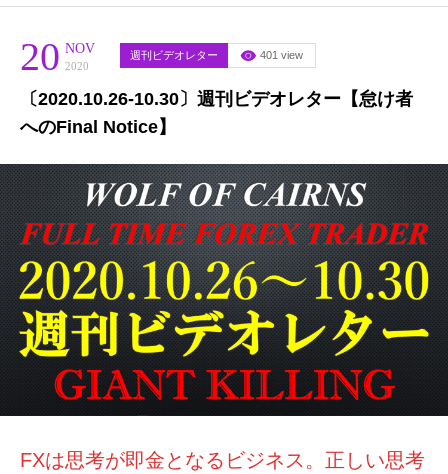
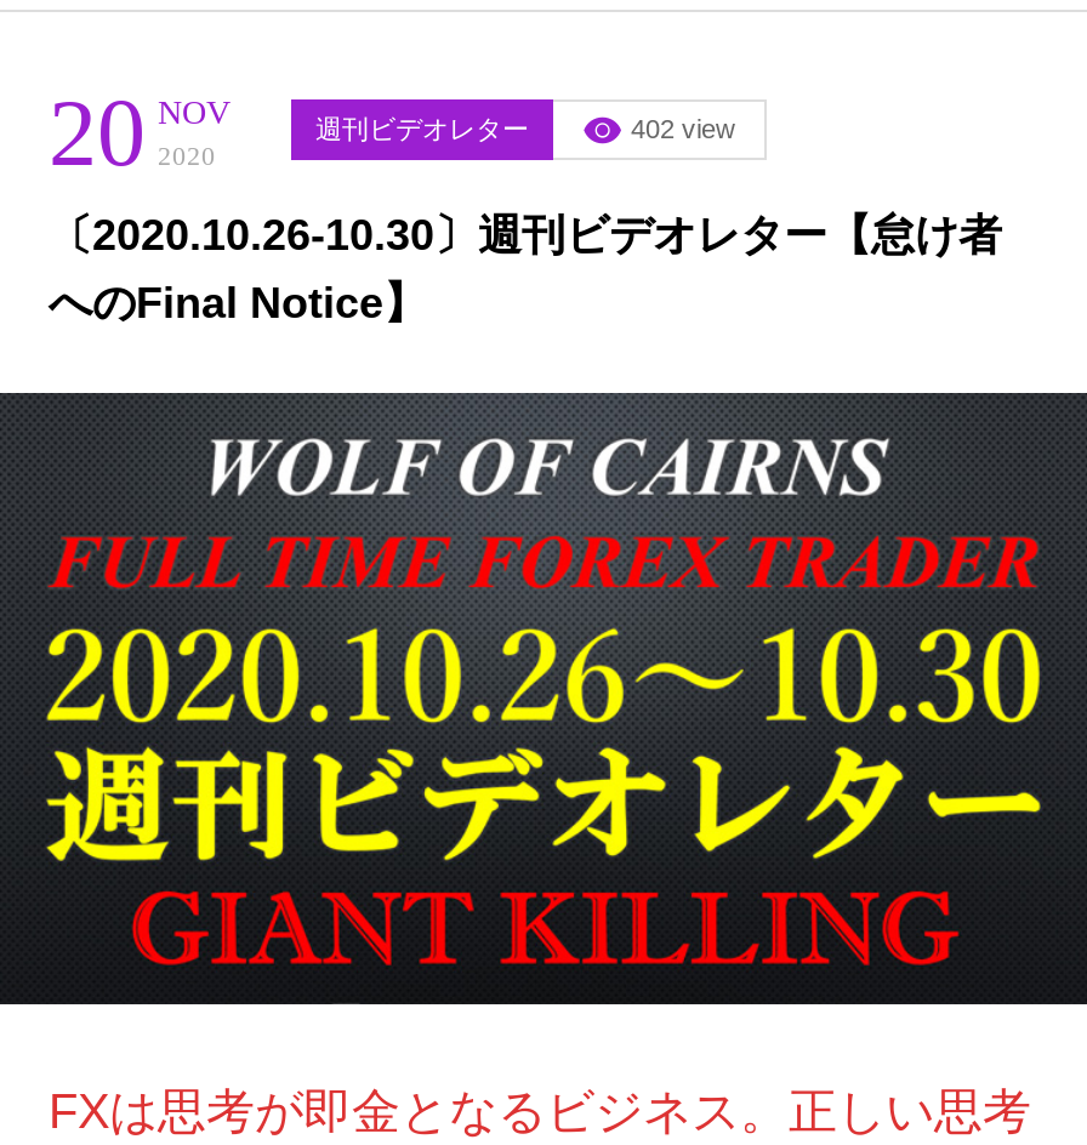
- 401 view
+ 402 view
